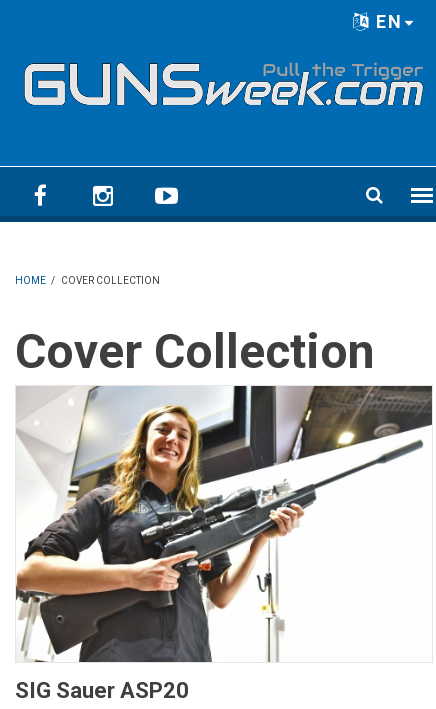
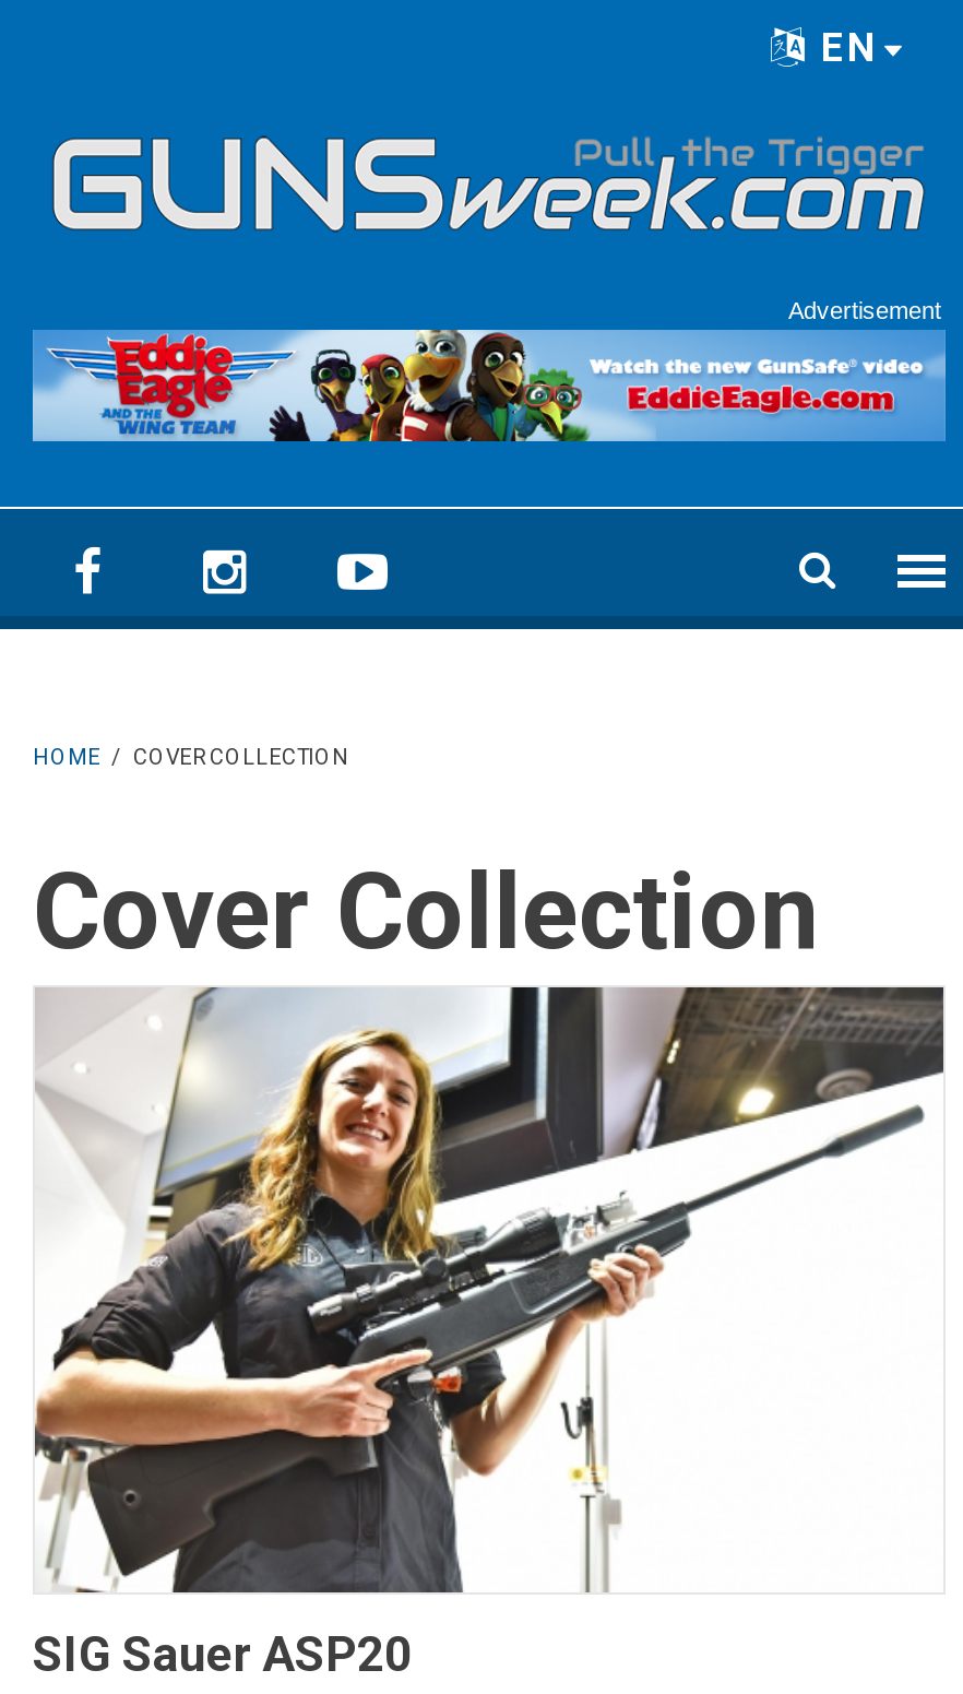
+ [image]

+ Advertisement
